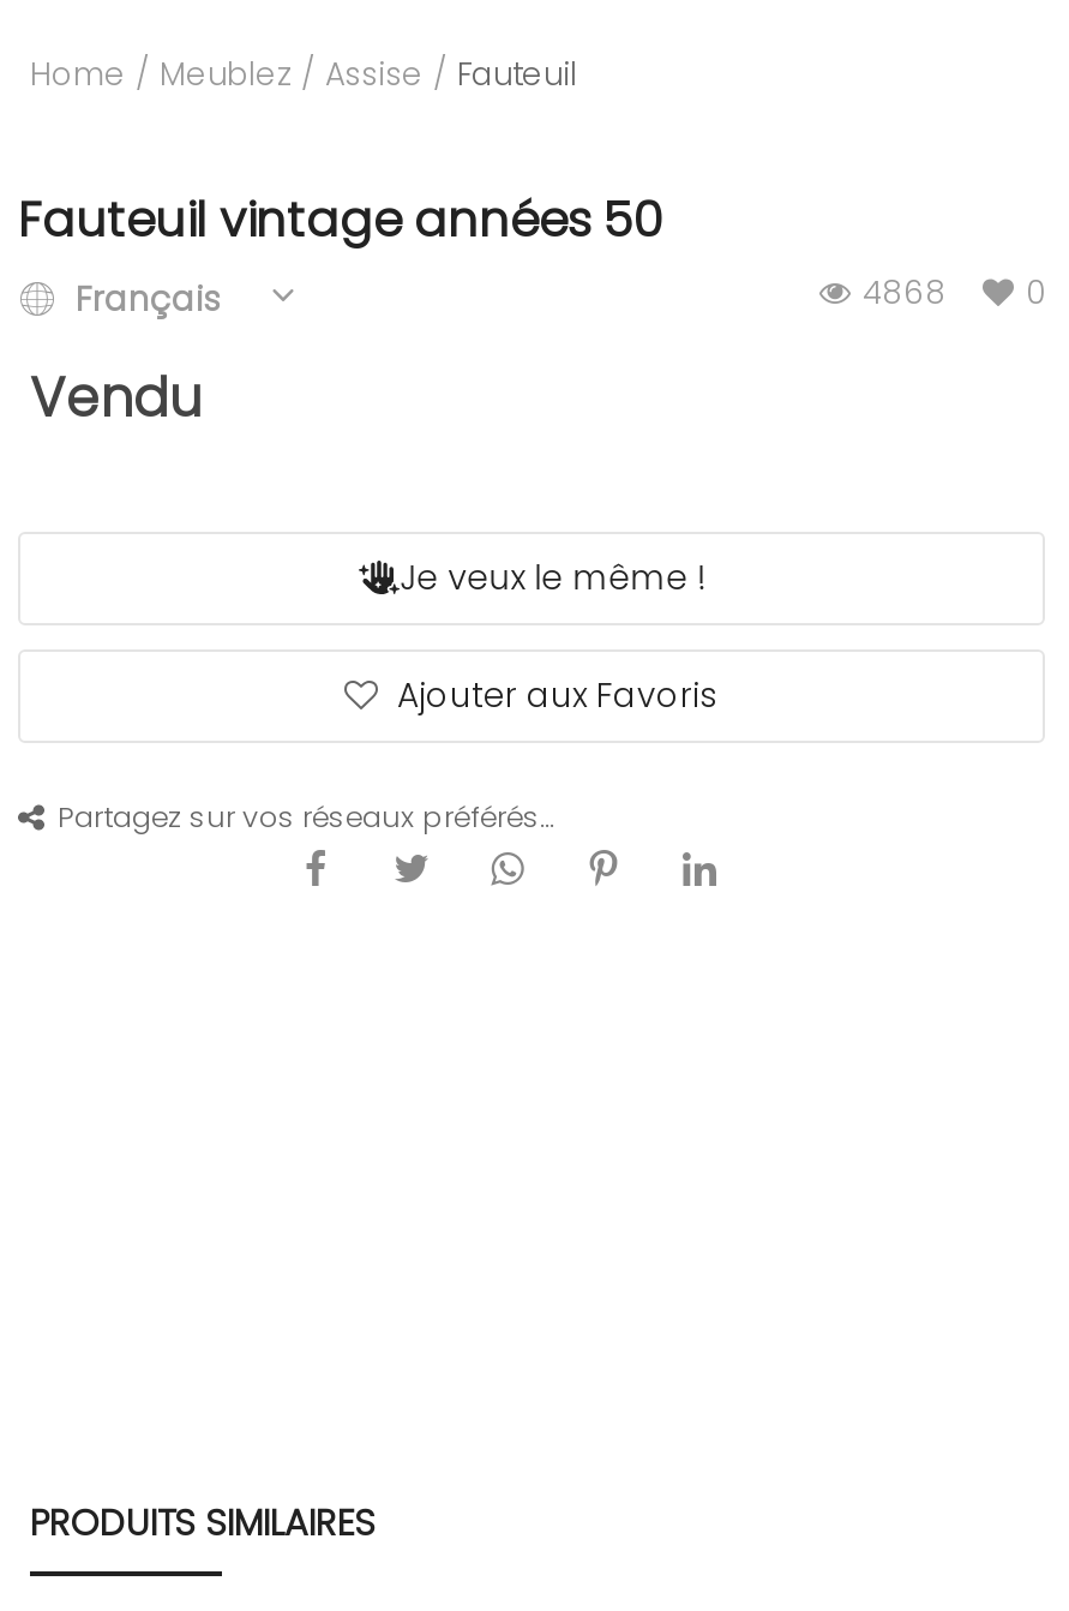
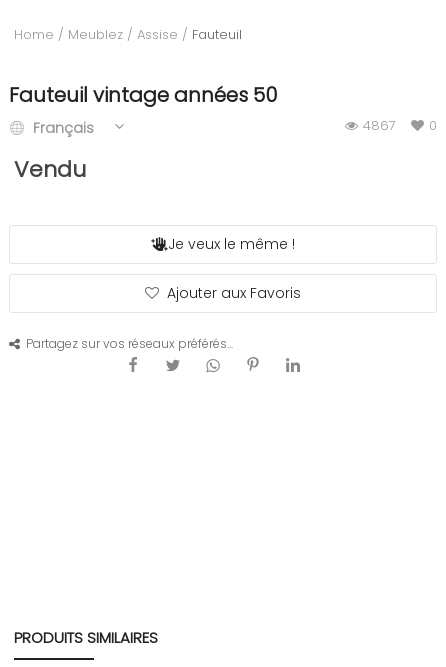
- 4868 0
+ 4867 0
